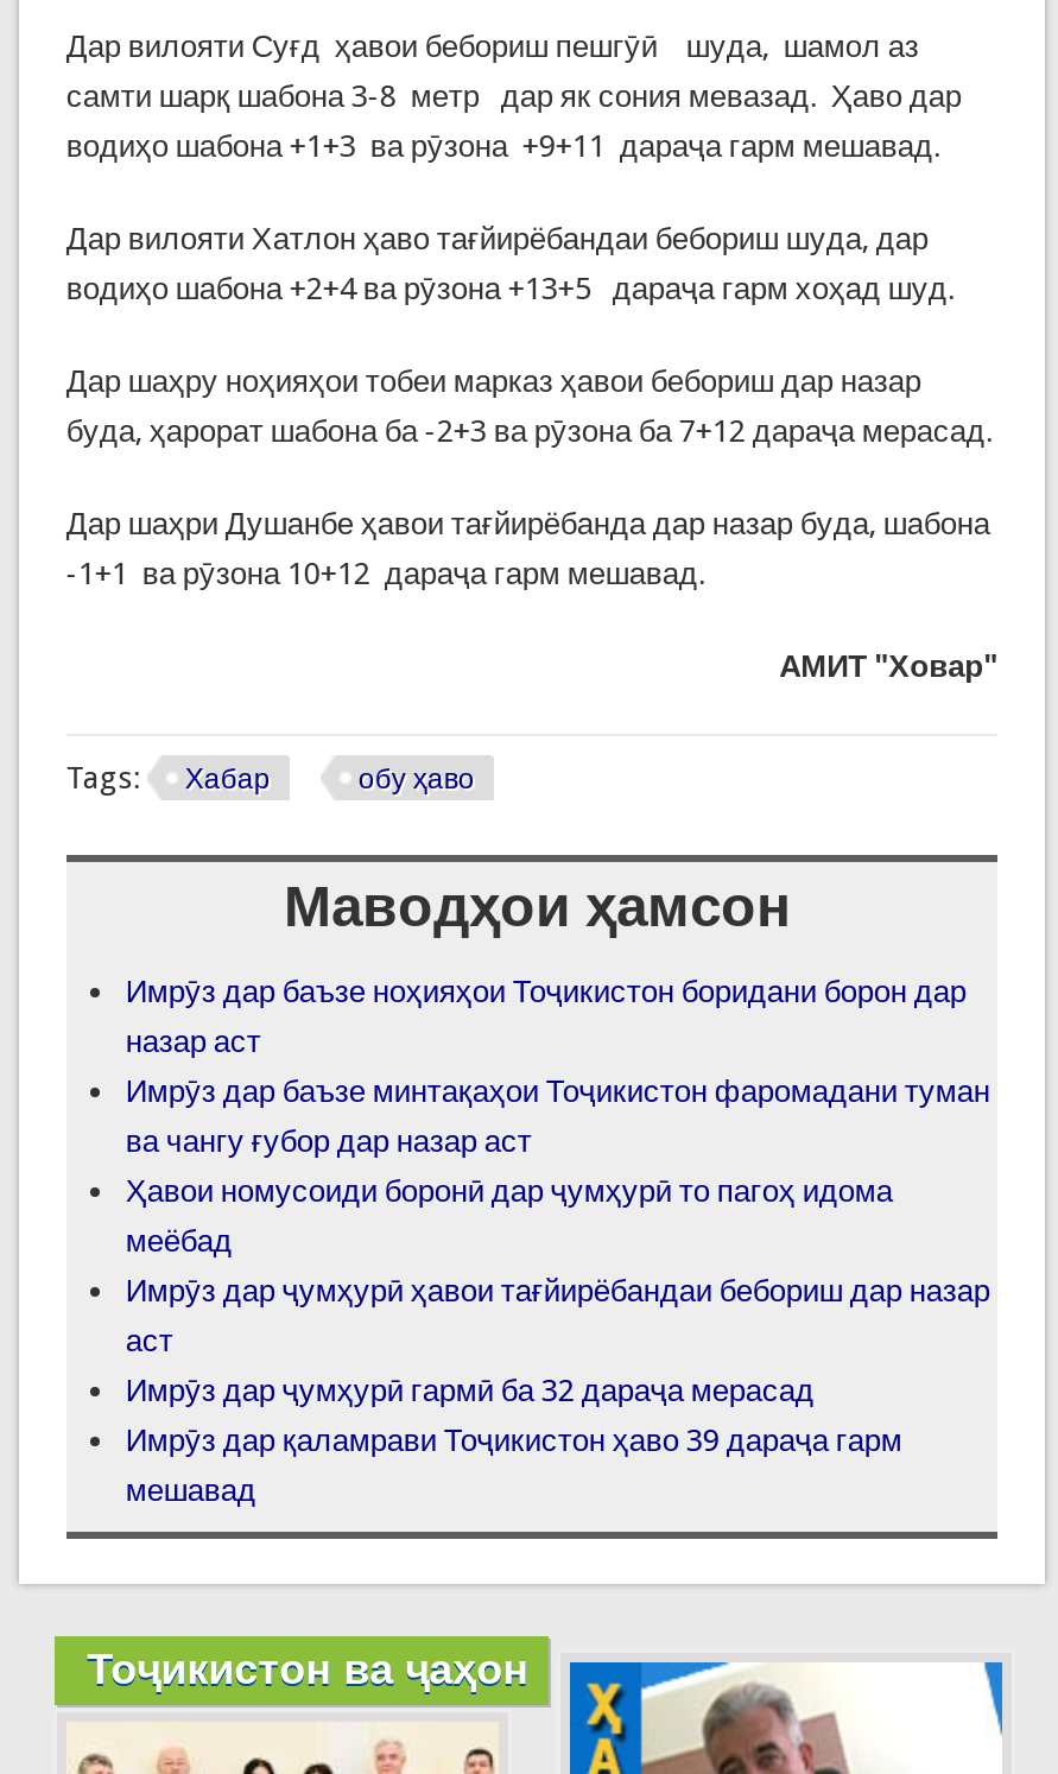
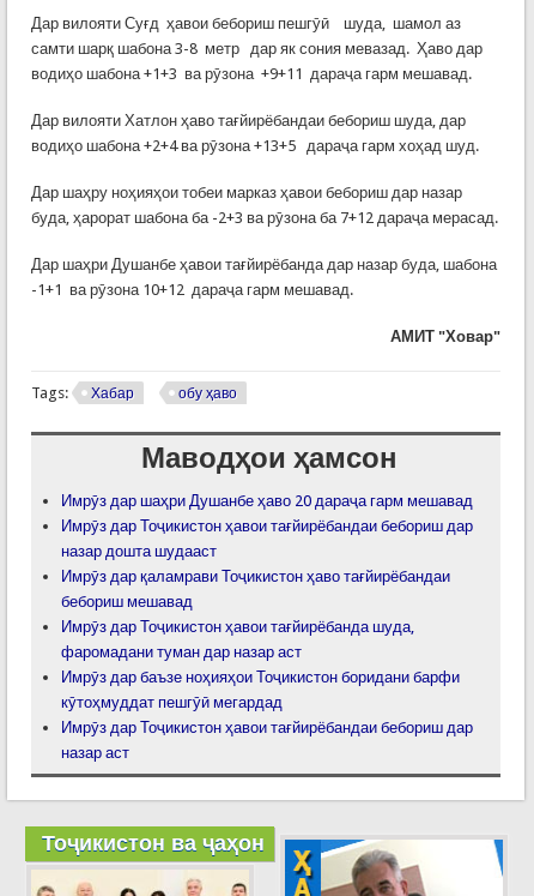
- Имрӯз дар баъзе ноҳияҳои Тоҷикистон боридани борон дар
+ Имрӯз дар шаҳри Душанбе ҳаво 20 дараҷа гарм мешавад
+ Имрӯз дар Тоҷикистон ҳавои тағйирёбандаи бебориш дар
+ назар дошта шудааст
+ Имрӯз дар қаламрави Тоҷикистон ҳаво тағйирёбандаи
+ бебориш мешавад
+ Имрӯз дар Тоҷикистон ҳавои тағйирёбанда шуда,
+ фаромадани туман дар назар аст
+ Имрӯз дар баъзе ноҳияҳои Тоҷикистон боридани барфи
+ кӯтоҳмуддат пешгӯӣ мегардад
+ Имрӯз дар Тоҷикистон ҳавои тағйирёбандаи бебориш дар

moved down: назар аст

- Имрӯз дар баъзе минтақаҳои Тоҷикистон фаромадани туман
- ва чангу ғубор дар назар аст
- Ҳавои номусоиди боронӣ дар ҷумҳурӣ то пагоҳ идома
- меёбад
- Имрӯз дар ҷумҳурӣ ҳавои тағйирёбандаи бебориш дар назар
- аст
- Имрӯз дар ҷумҳурӣ гармӣ ба 32 дараҷа мерасад
- Имрӯз дар қаламрави Тоҷикистон ҳаво 39 дараҷа гарм
- мешавад
